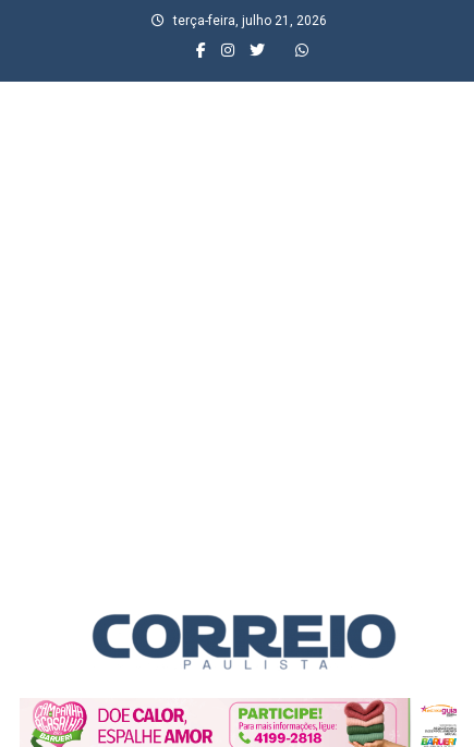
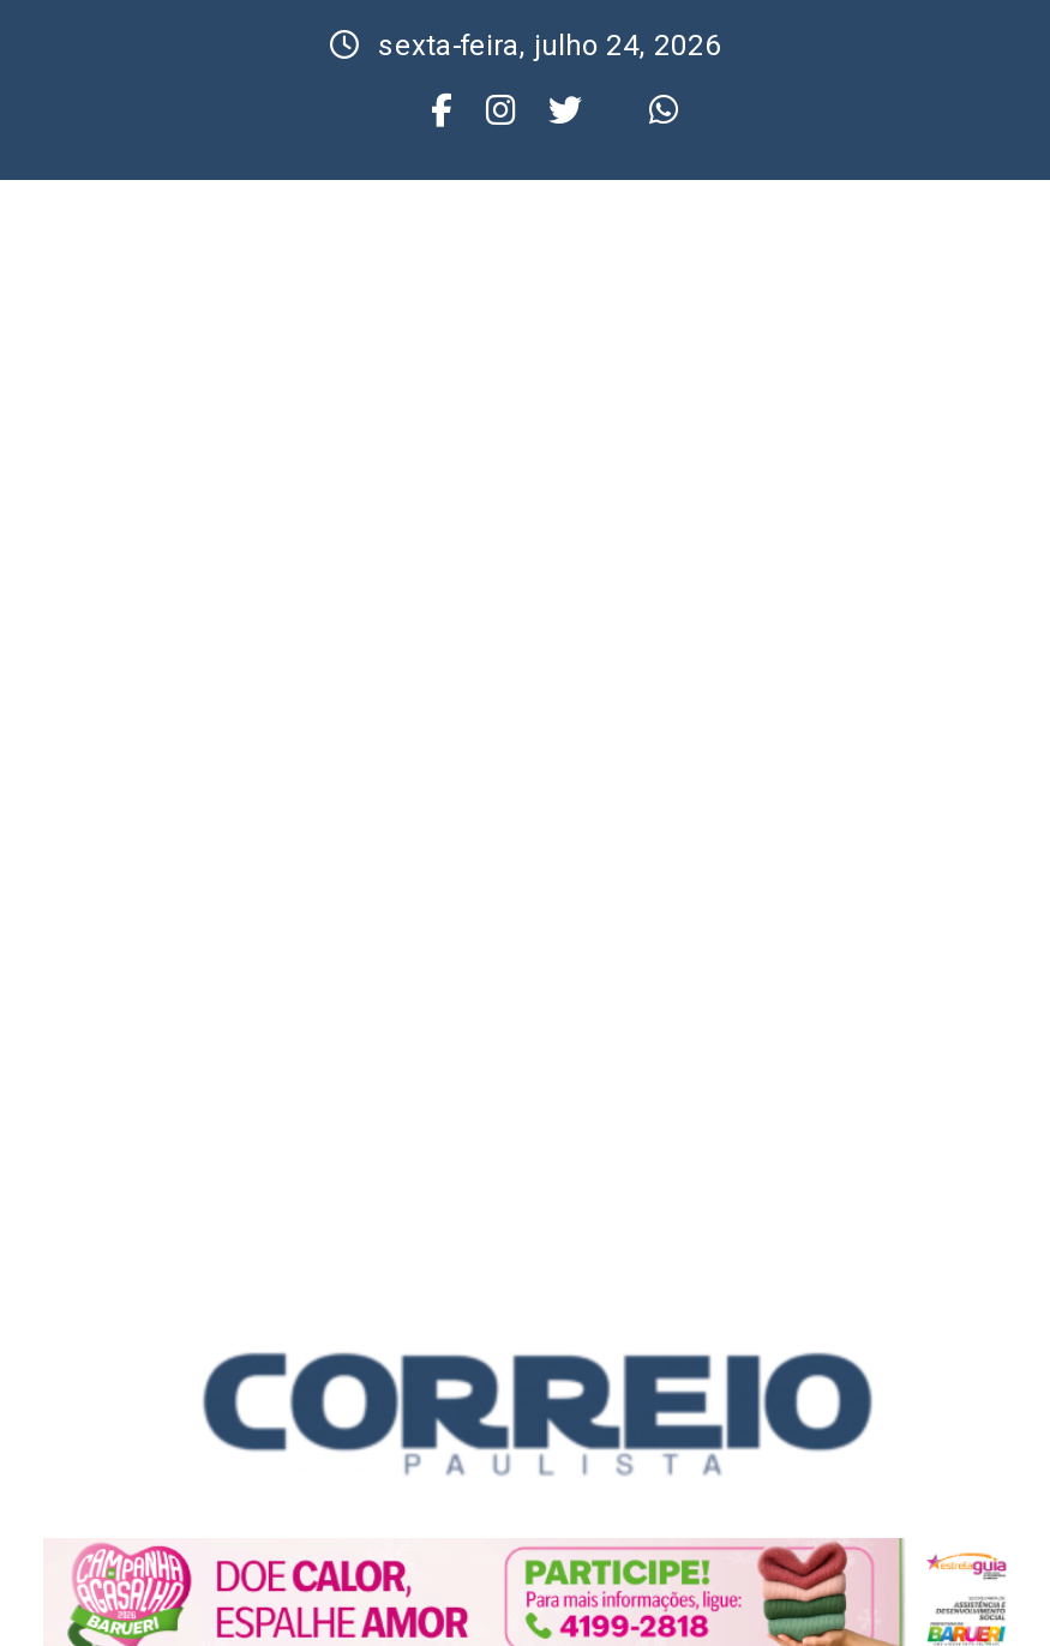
- terça-feira, julho 21, 2026
+ sexta-feira, julho 24, 2026
